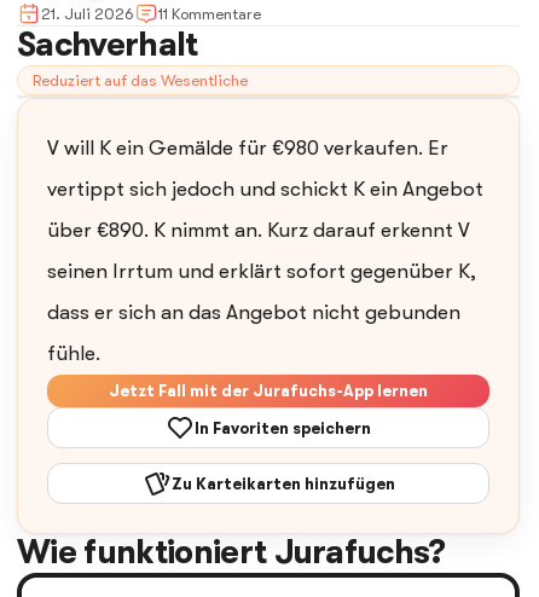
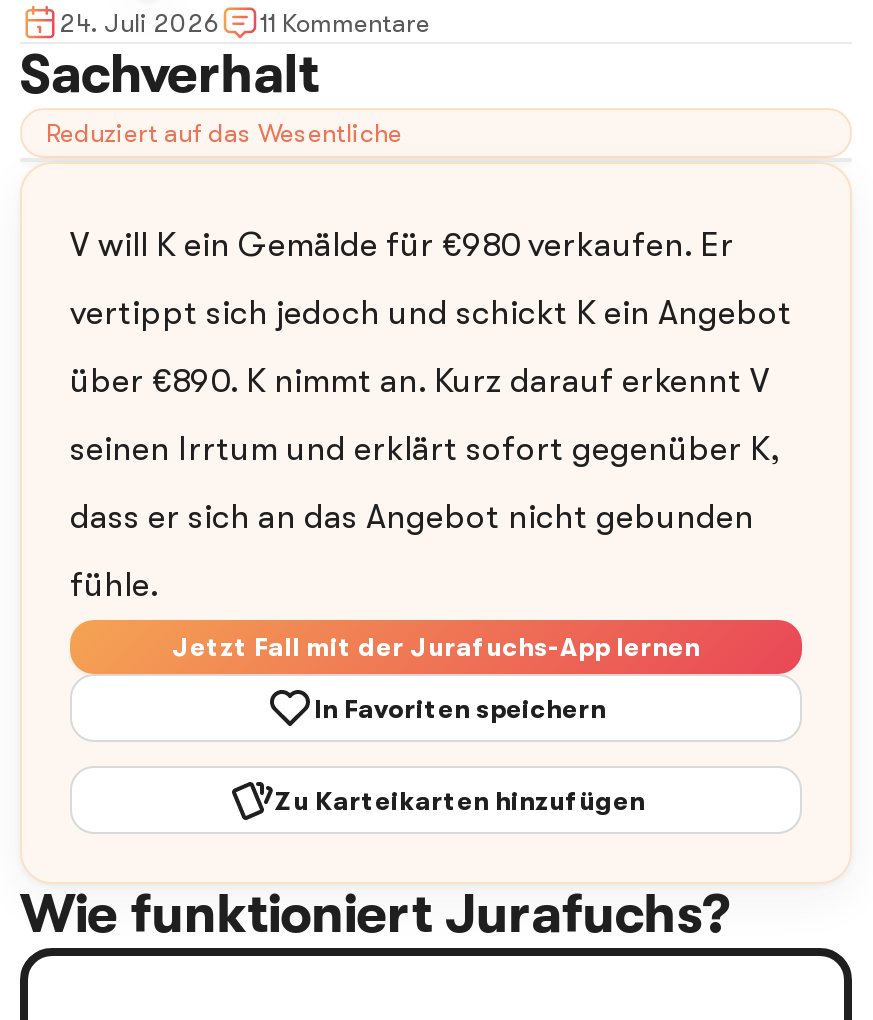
- 21. Juli 2026 11 Kommentare
+ 24. Juli 2026 11 Kommentare
